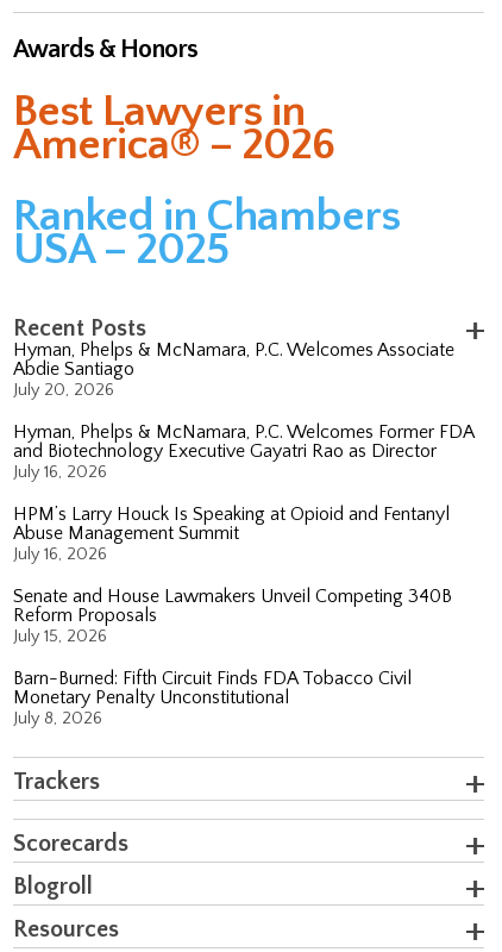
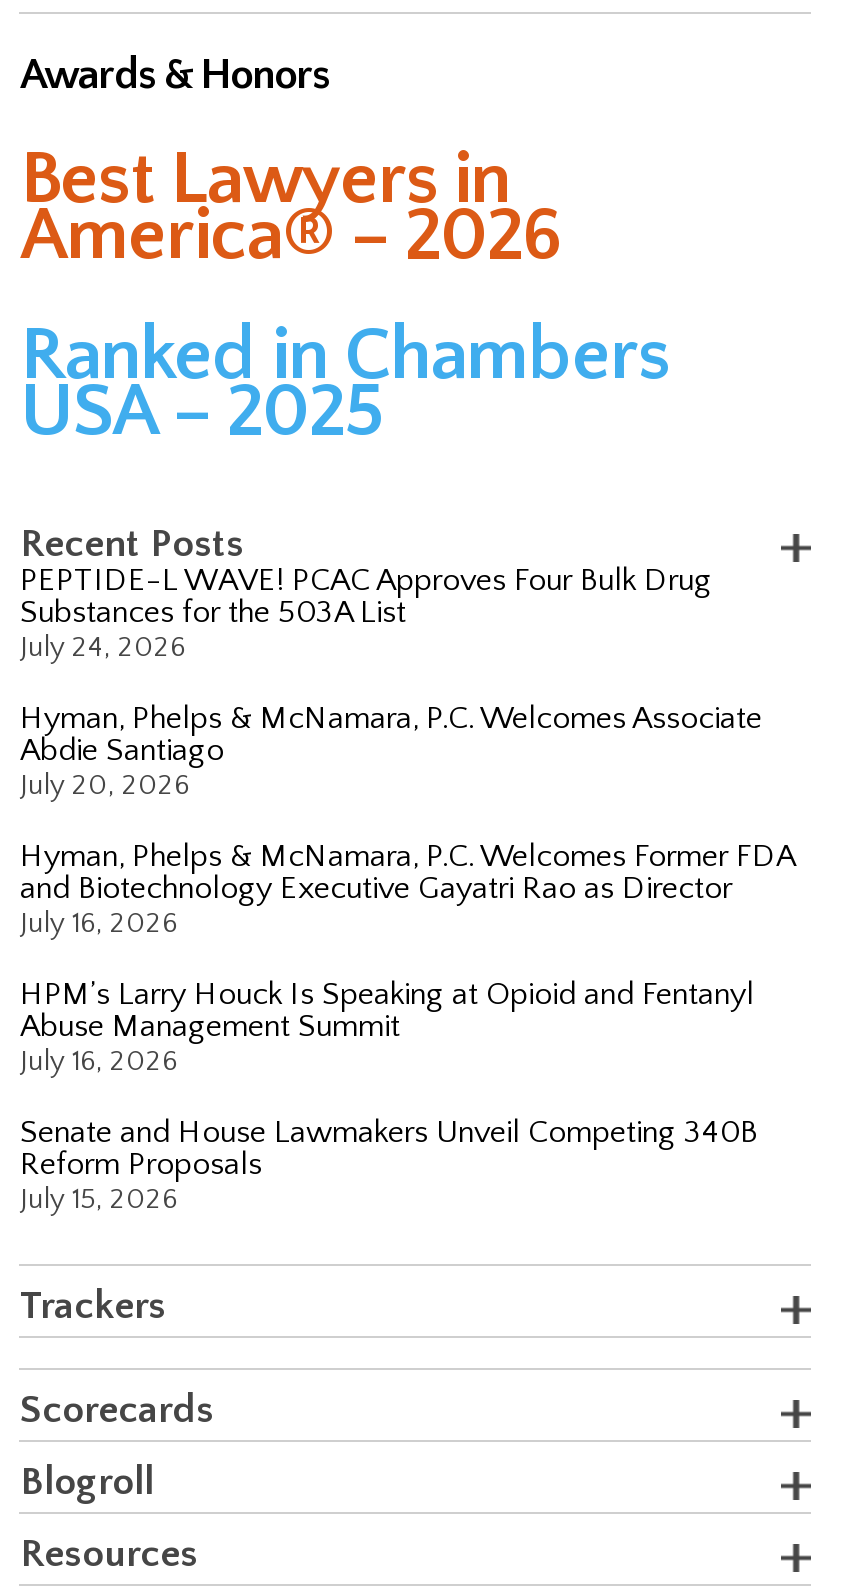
+ PEPTIDE-L WAVE! PCAC Approves Four Bulk Drug
+ Substances for the 503A List
+ July 24, 2026

moved down: Hyman, Phelps & McNamara, P.C. Welcomes Associate | Abdie Santiago | July 20, 2026 | ... | Reform Proposals | July 15, 2026

- Barn-Burned: Fifth Circuit Finds FDA Tobacco Civil
- Monetary Penalty Unconstitutional
- July 8, 2026
